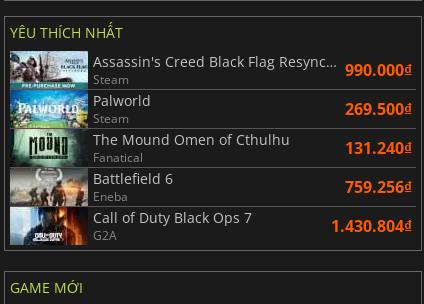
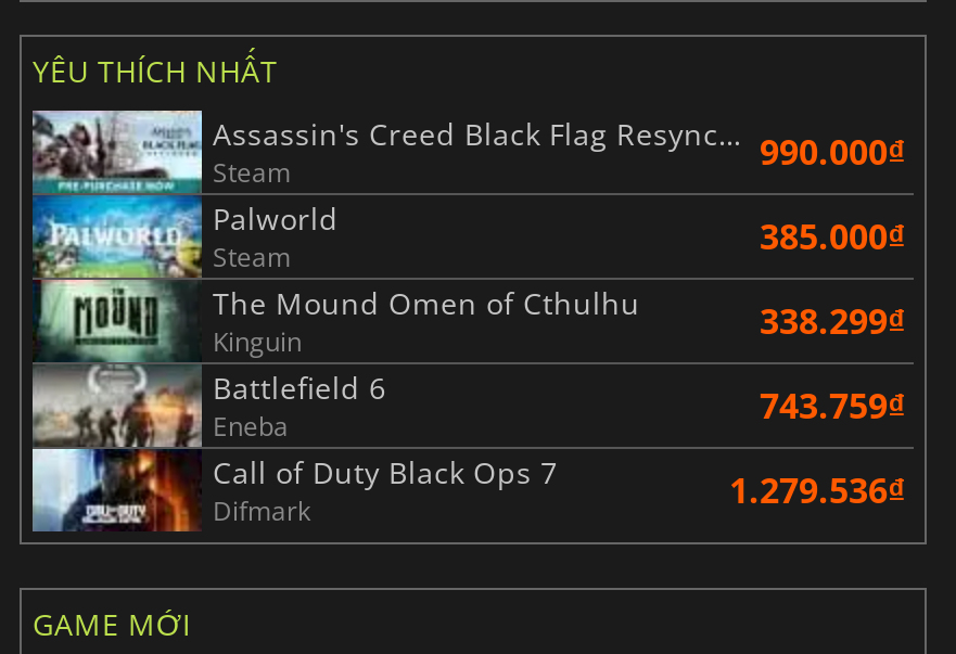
- 269.500₫
+ 385.000₫

- Fanatical
- 131.240₫
+ Kinguin
+ 338.299₫

- 759.256₫
+ 743.759₫

- G2A
- 1.430.804₫
+ Difmark
+ 1.279.536₫
